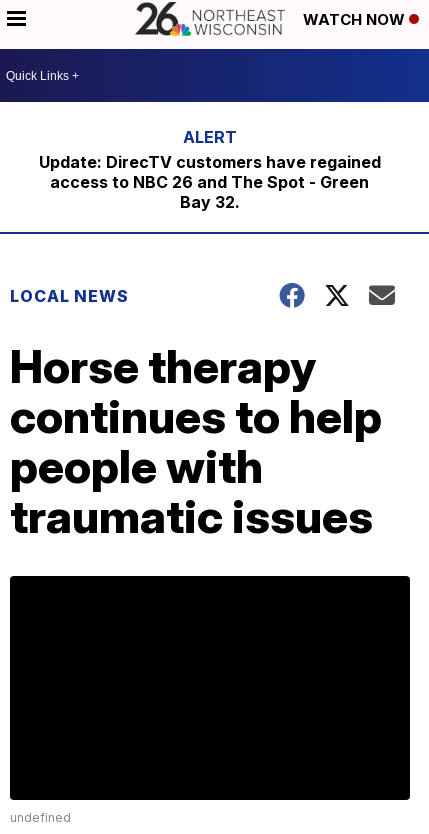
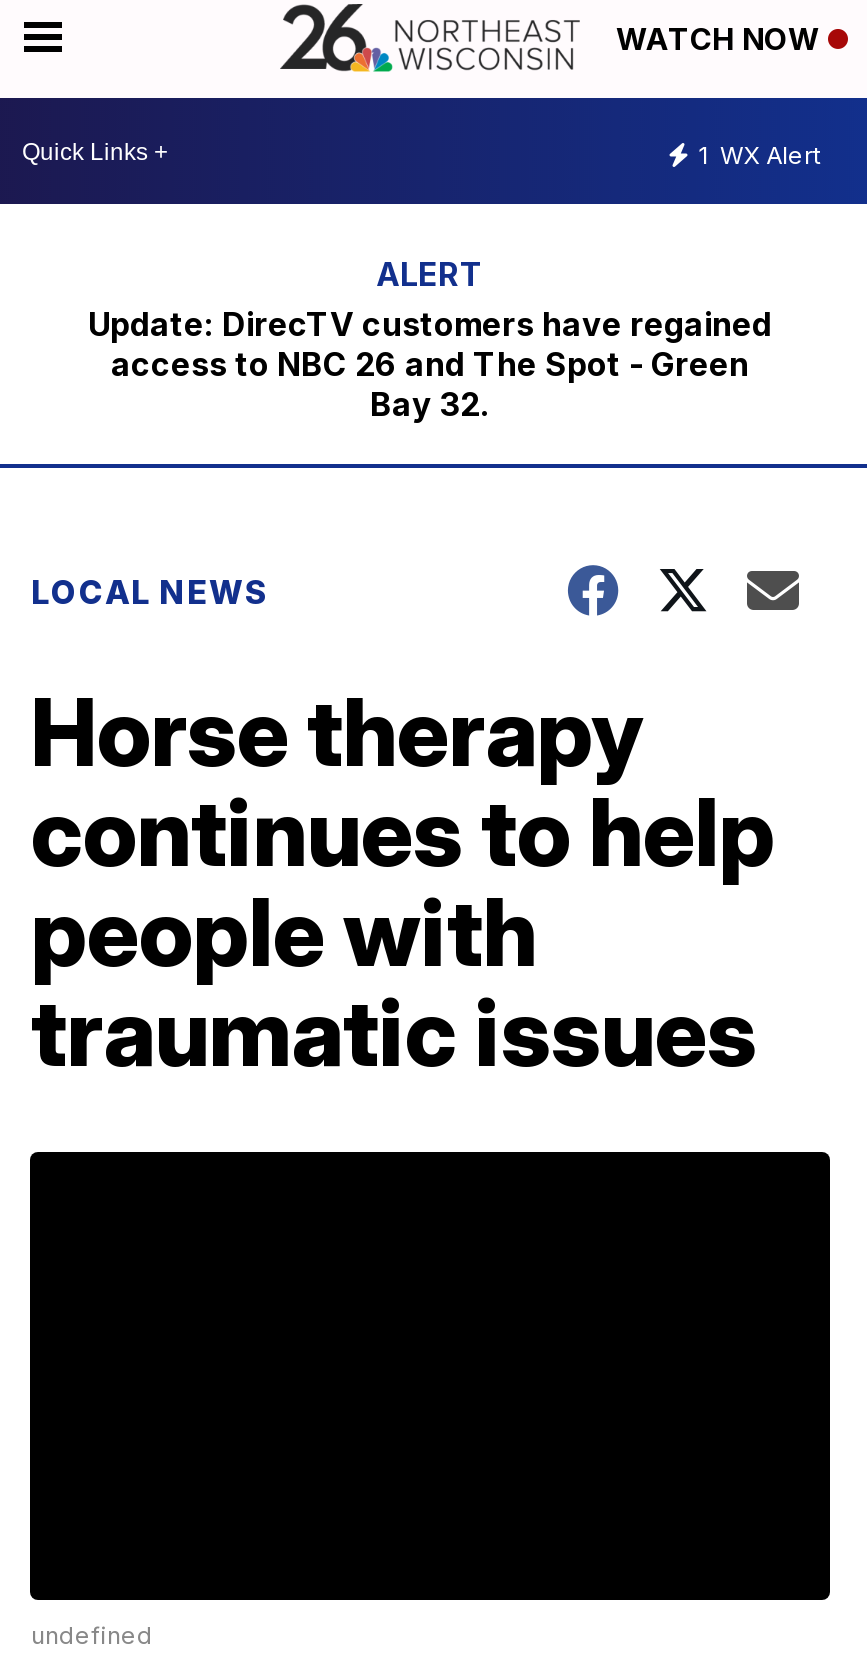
+ 1 WX Alert
